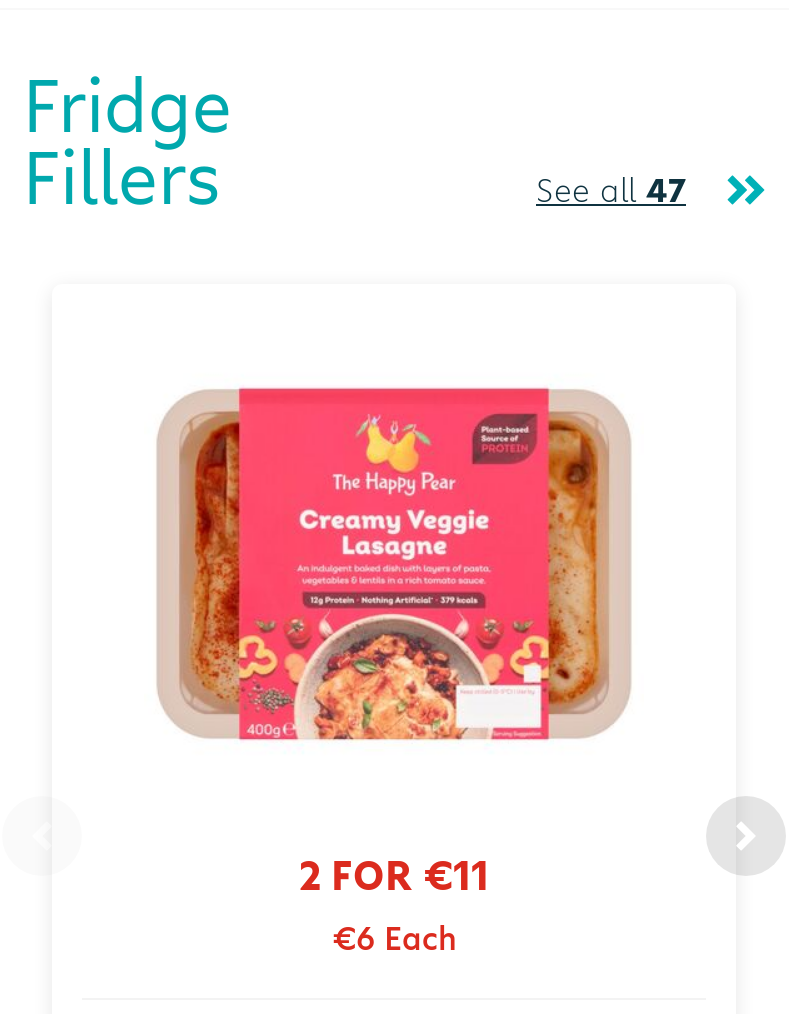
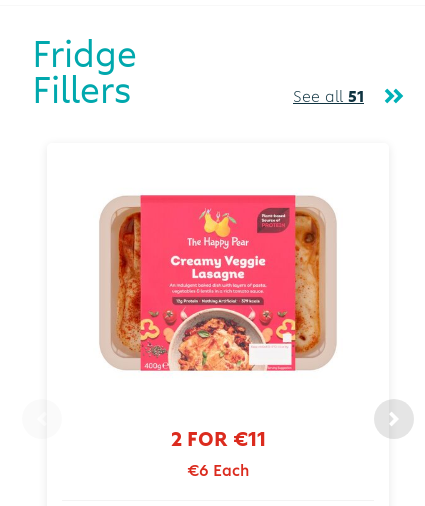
- See all 47
+ See all 51
